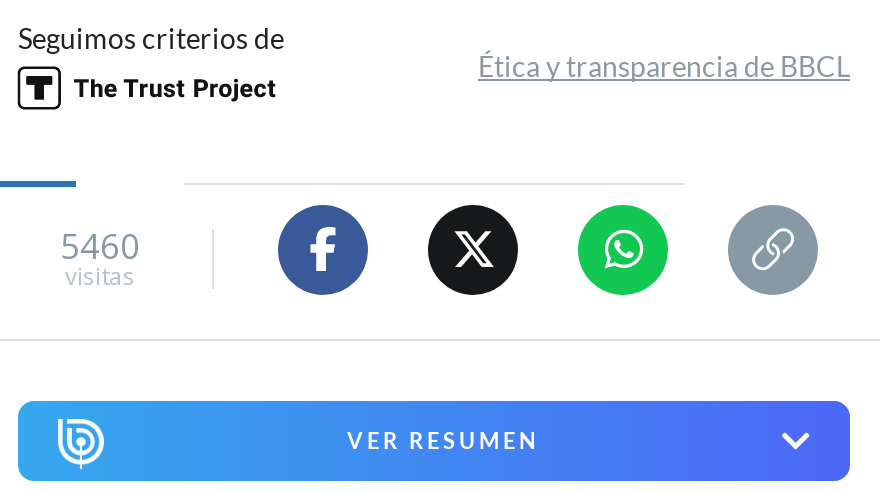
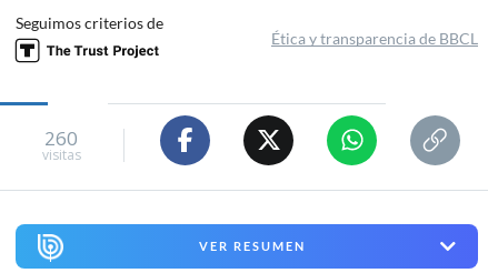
- 5460
+ 260
